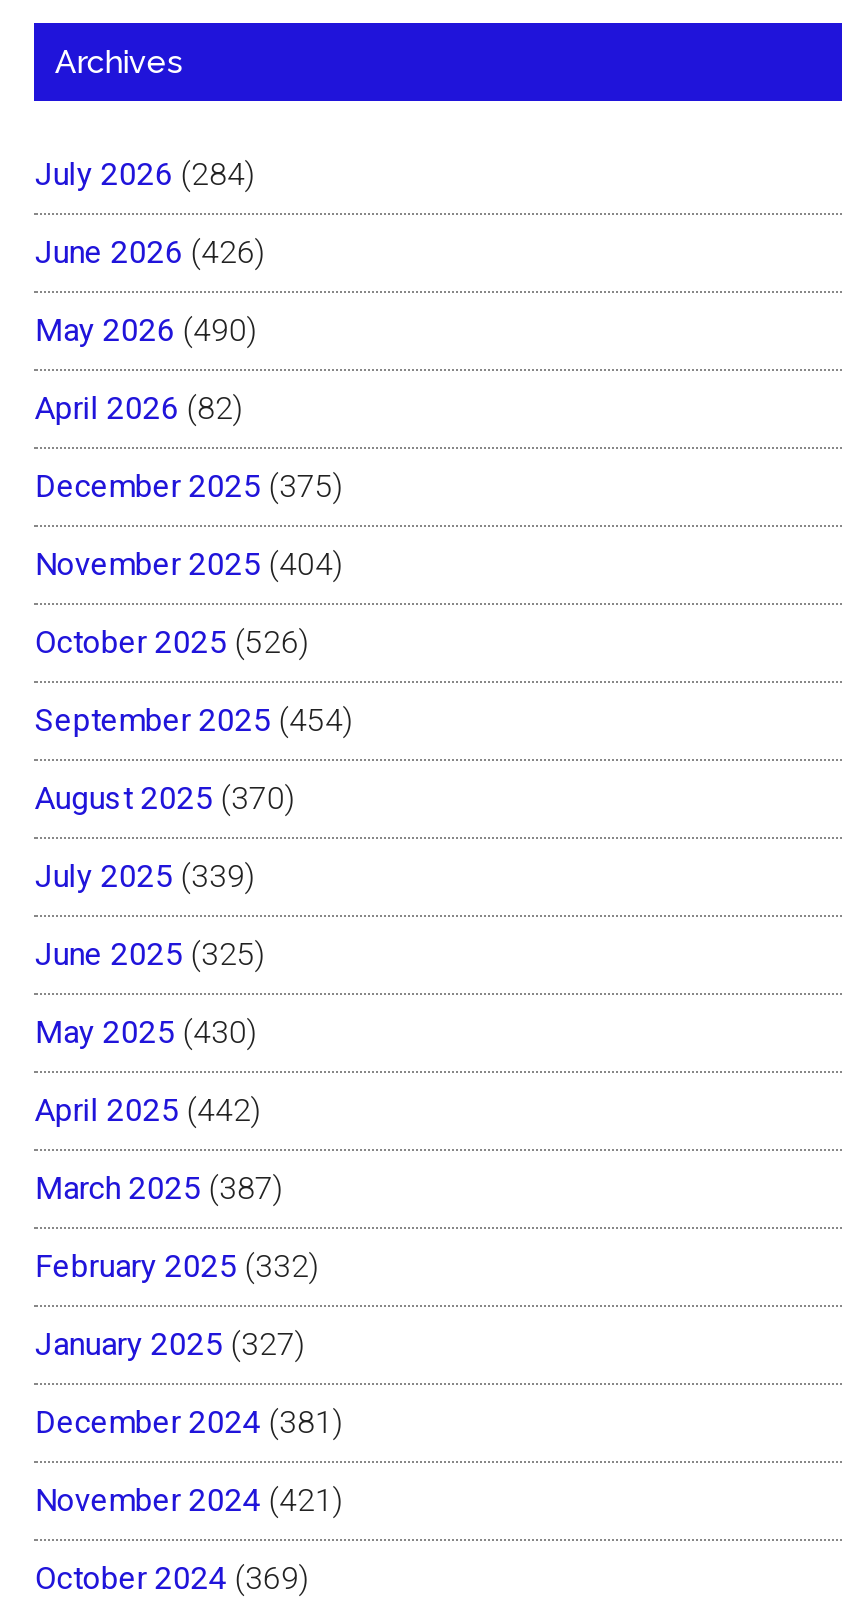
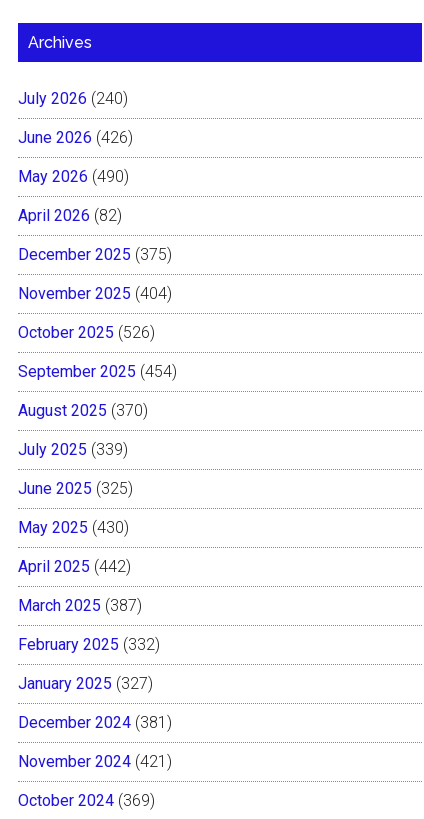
- July 2026 (284)
+ July 2026 (240)
